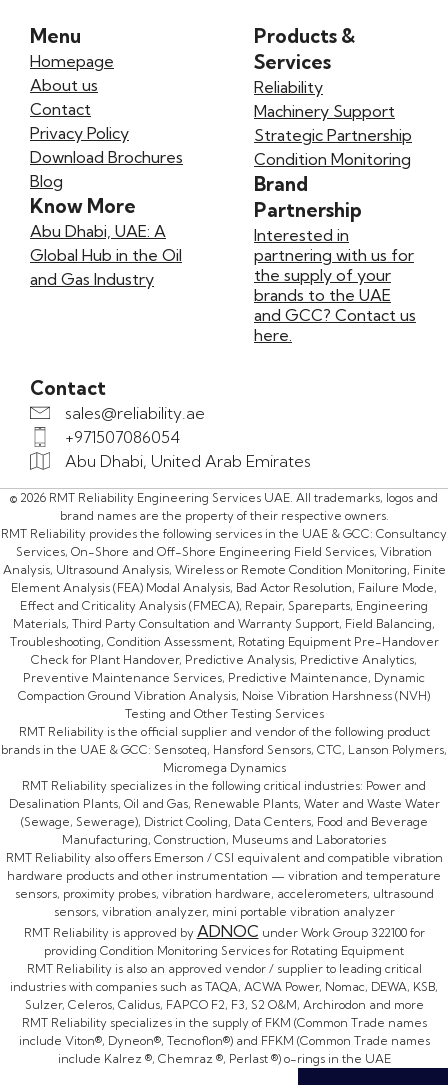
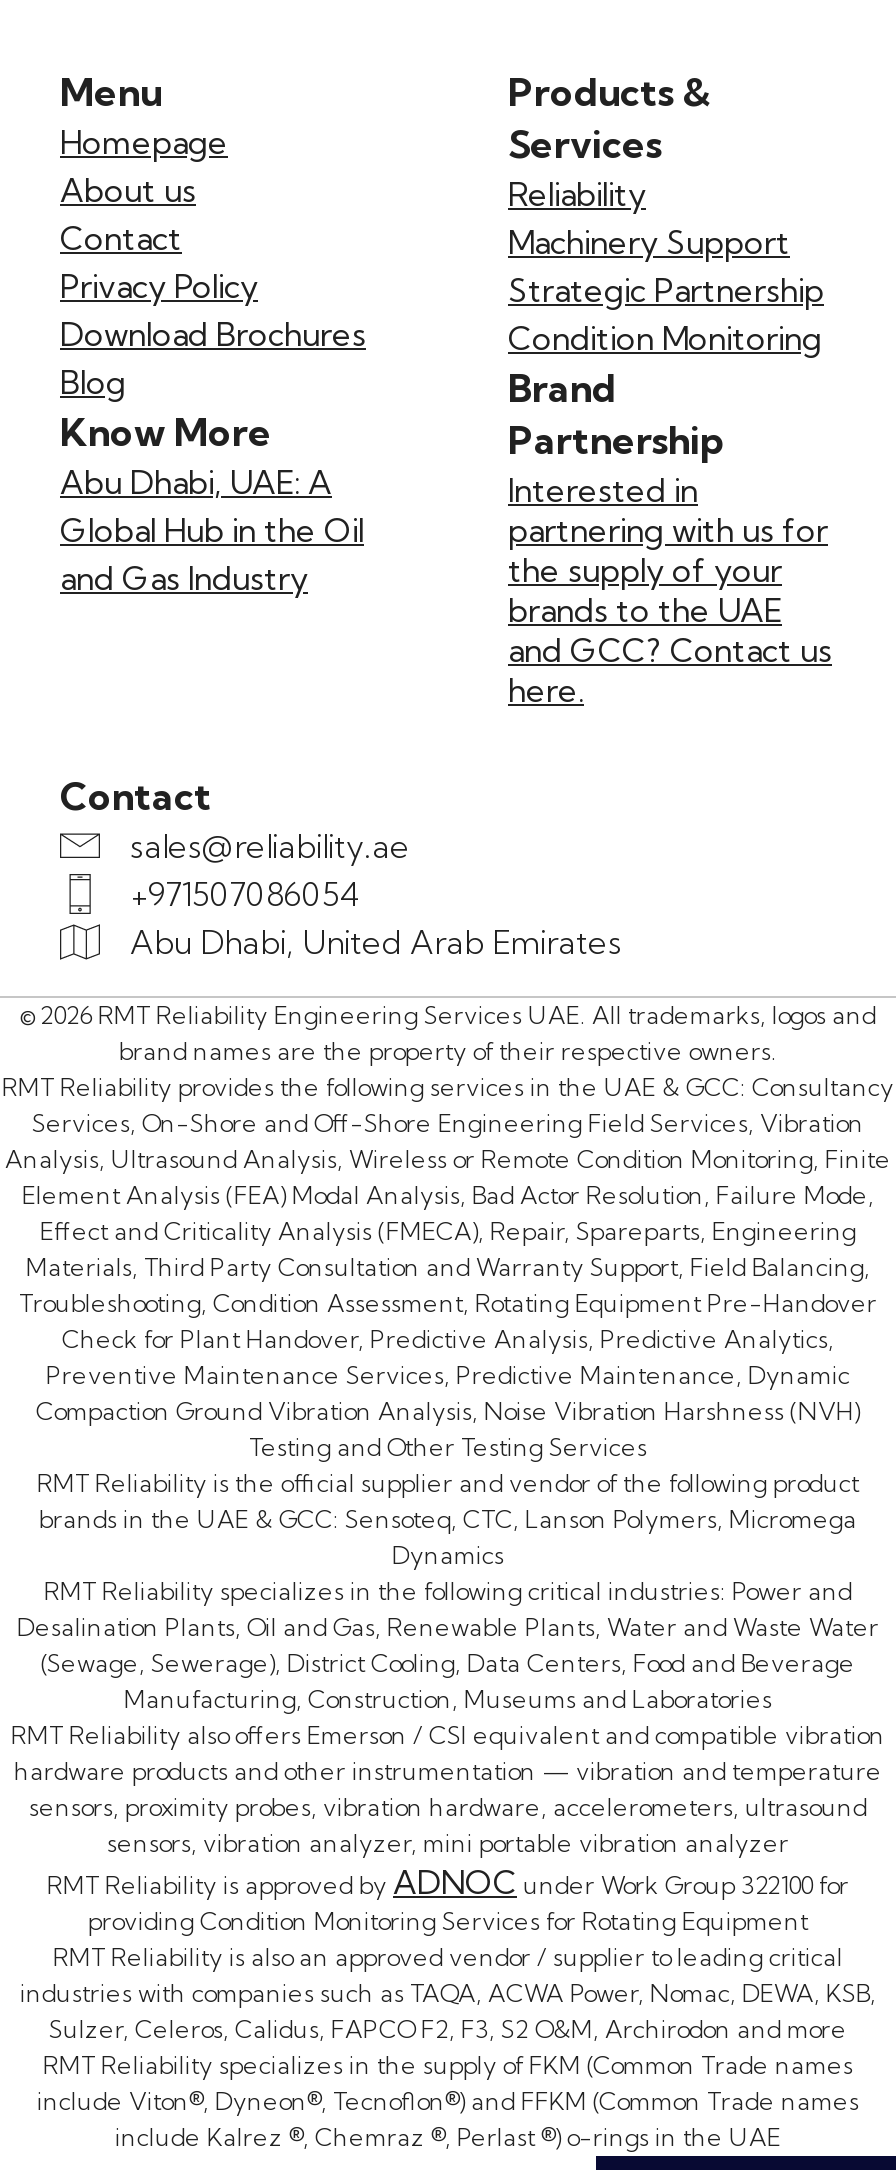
- brands in the UAE & GCC: Sensoteq, Hansford Sensors, CTC, Lanson Polymers,
- Micromega Dynamics
+ brands in the UAE & GCC: Sensoteq, CTC, Lanson Polymers, Micromega
+ Dynamics
